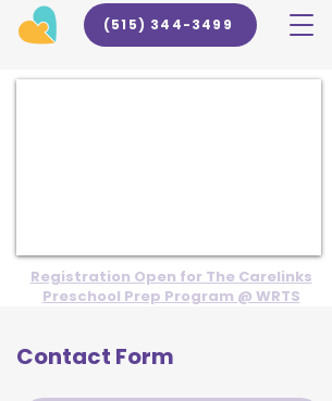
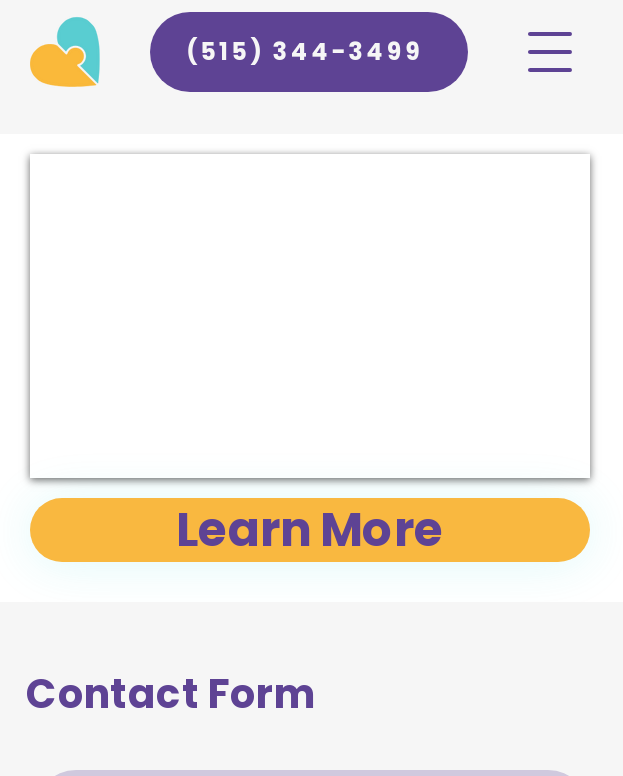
- Registration Open for The Carelinks
- Preschool Prep Program @ WRTS
+ Learn More
